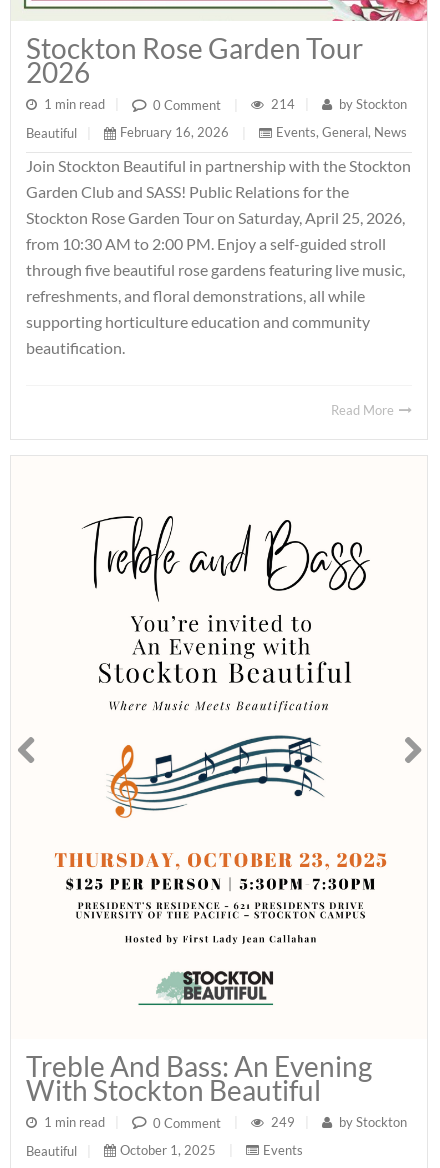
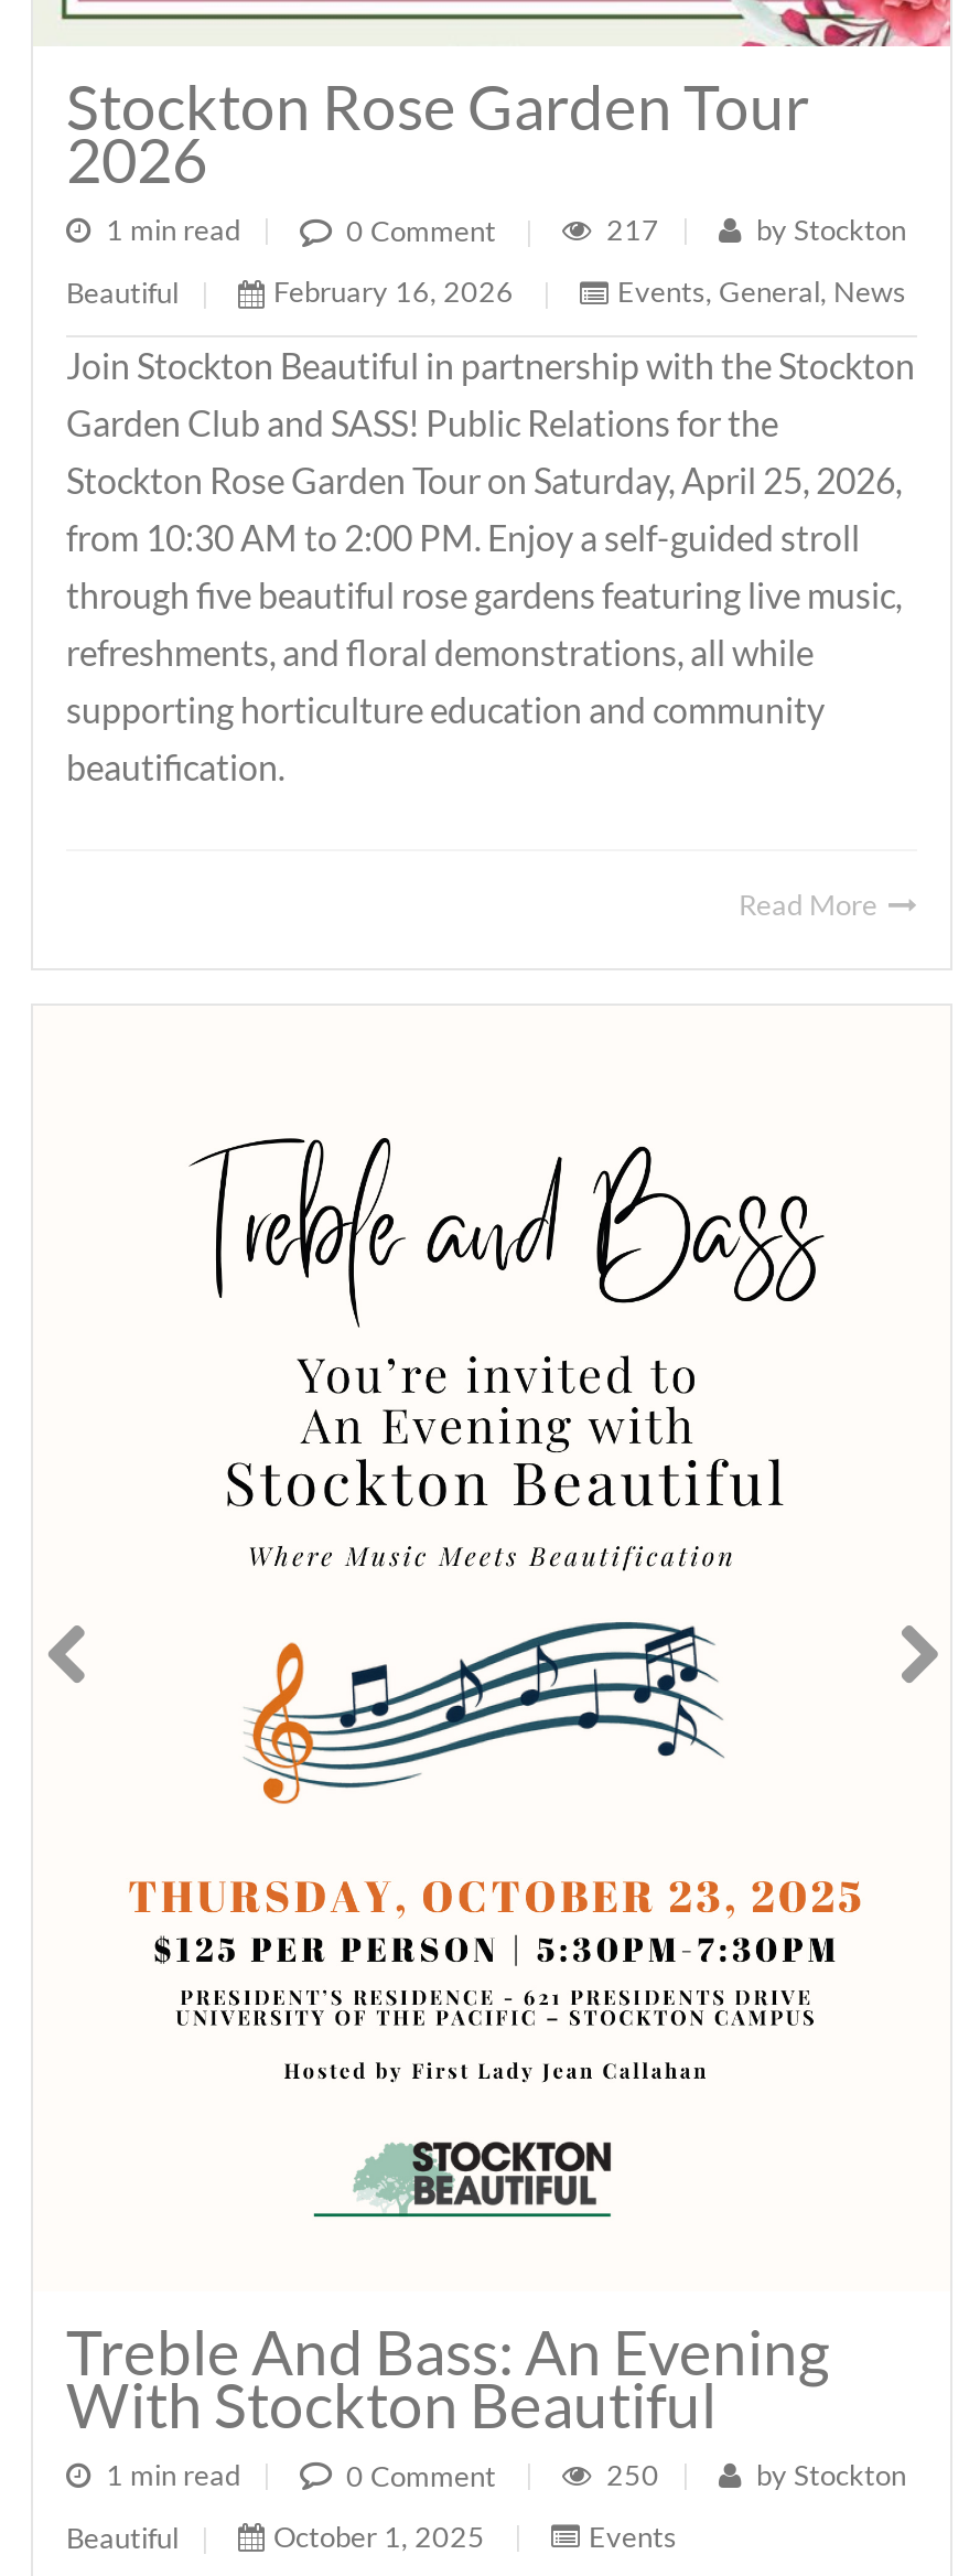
- 214
+ 217

- 249
+ 250
